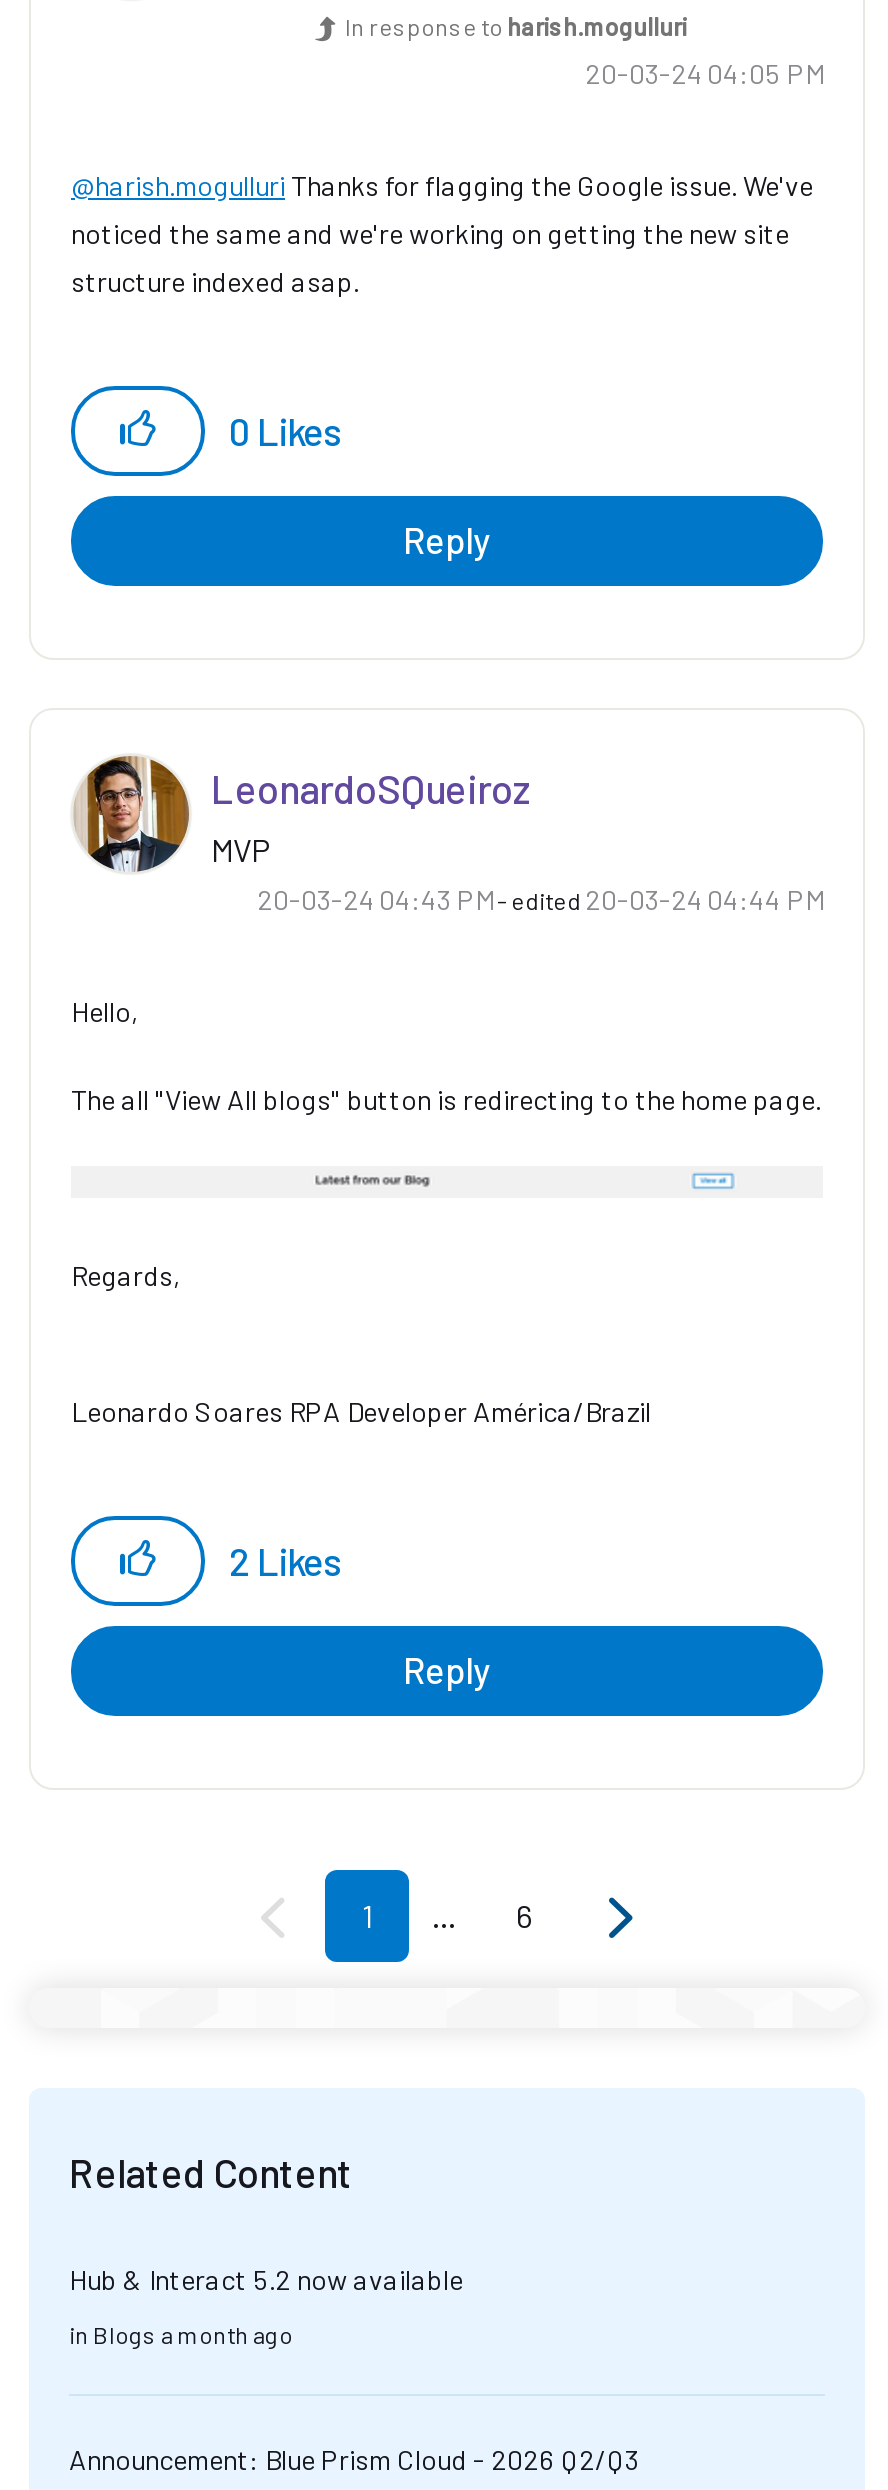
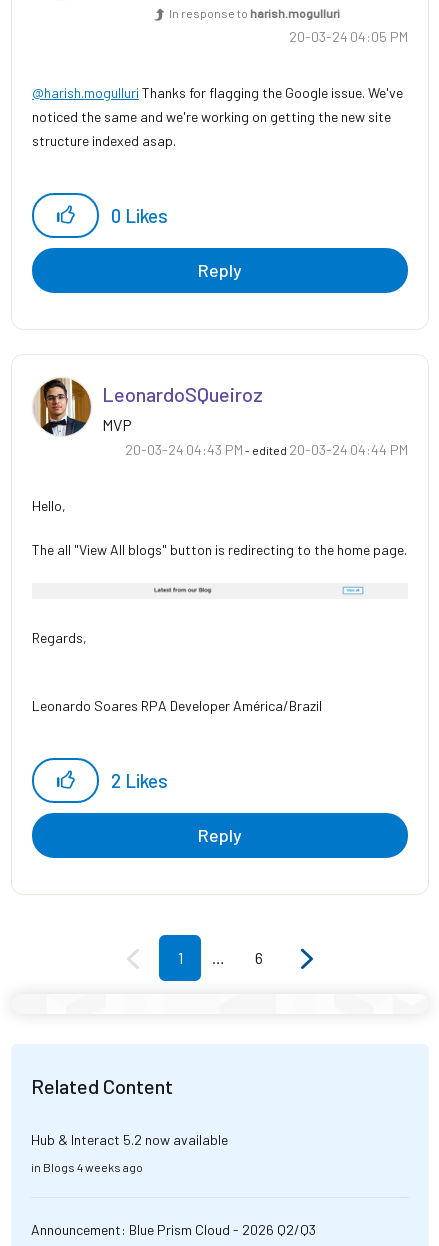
- in Blogs a month ago
+ in Blogs 4 weeks ago
